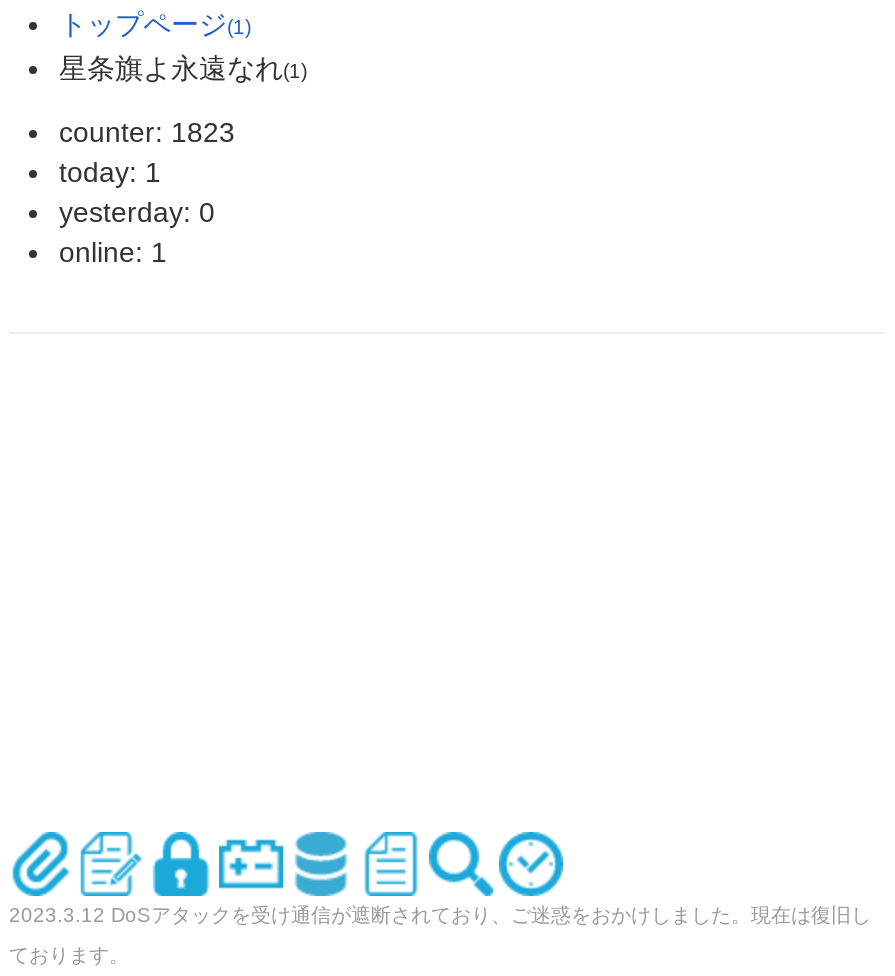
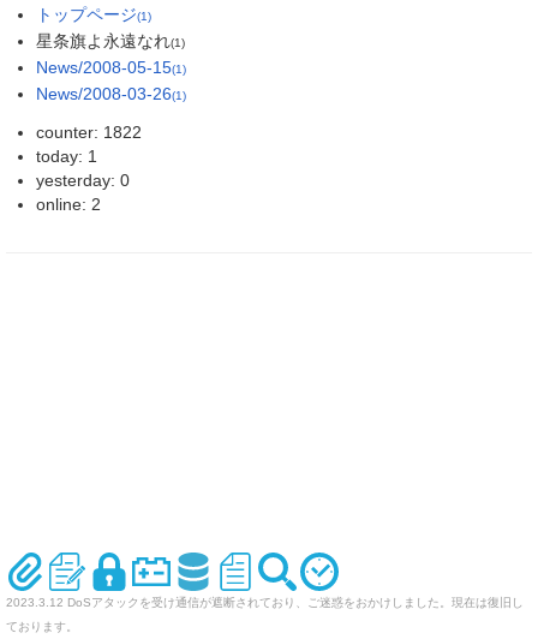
- counter: 1823
+ News/2008-05-15(1)
+ News/2008-03-26(1)
+ counter: 1822

- online: 1
+ online: 2
